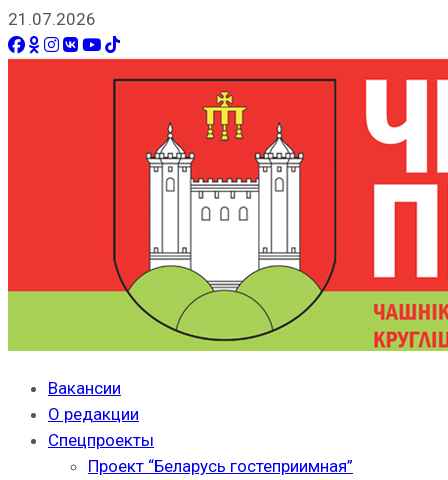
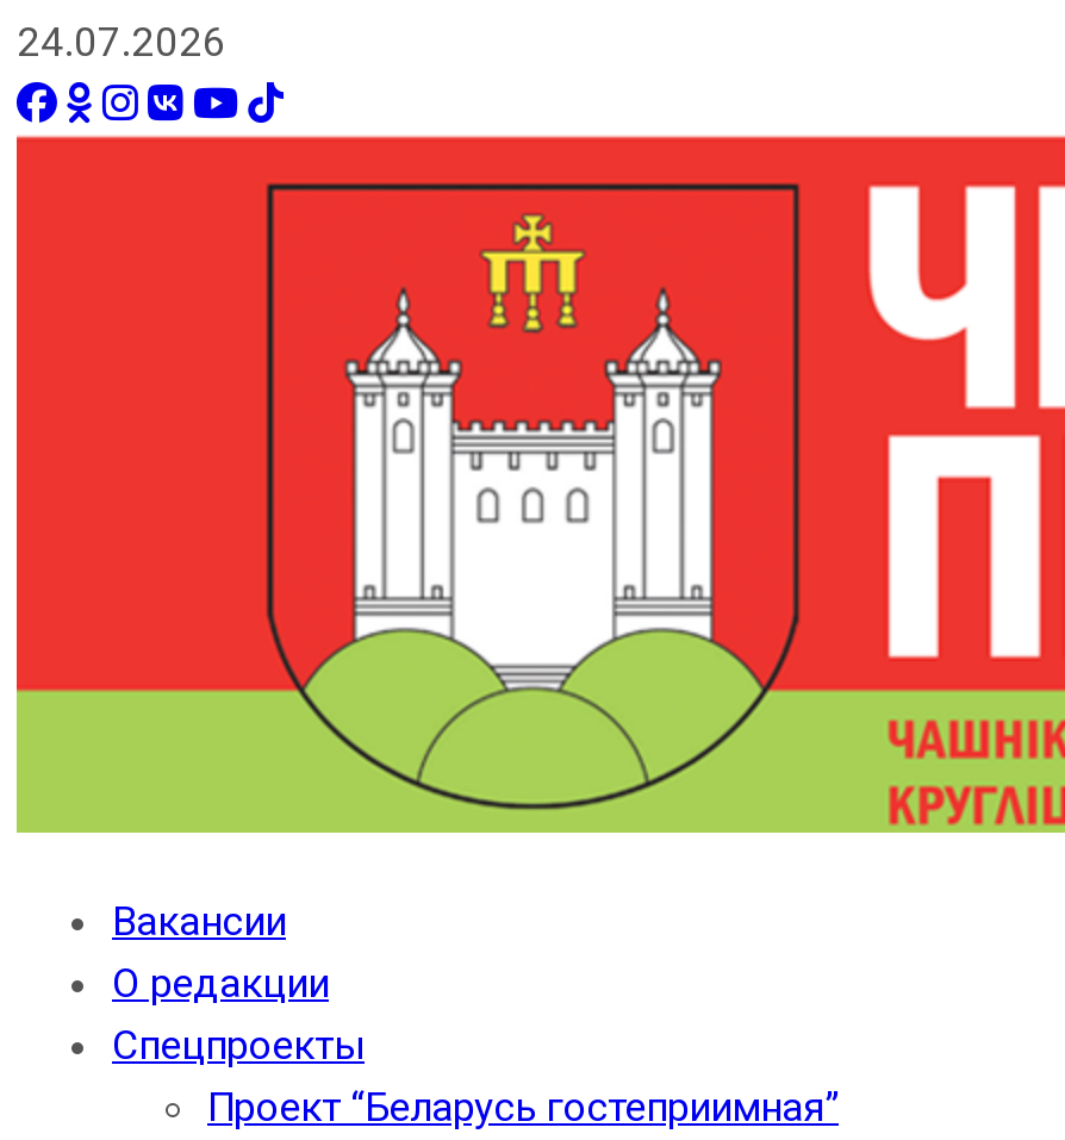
- 21.07.2026
+ 24.07.2026
